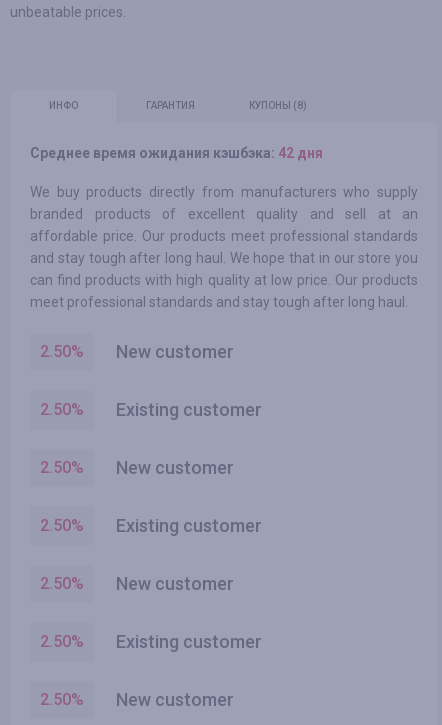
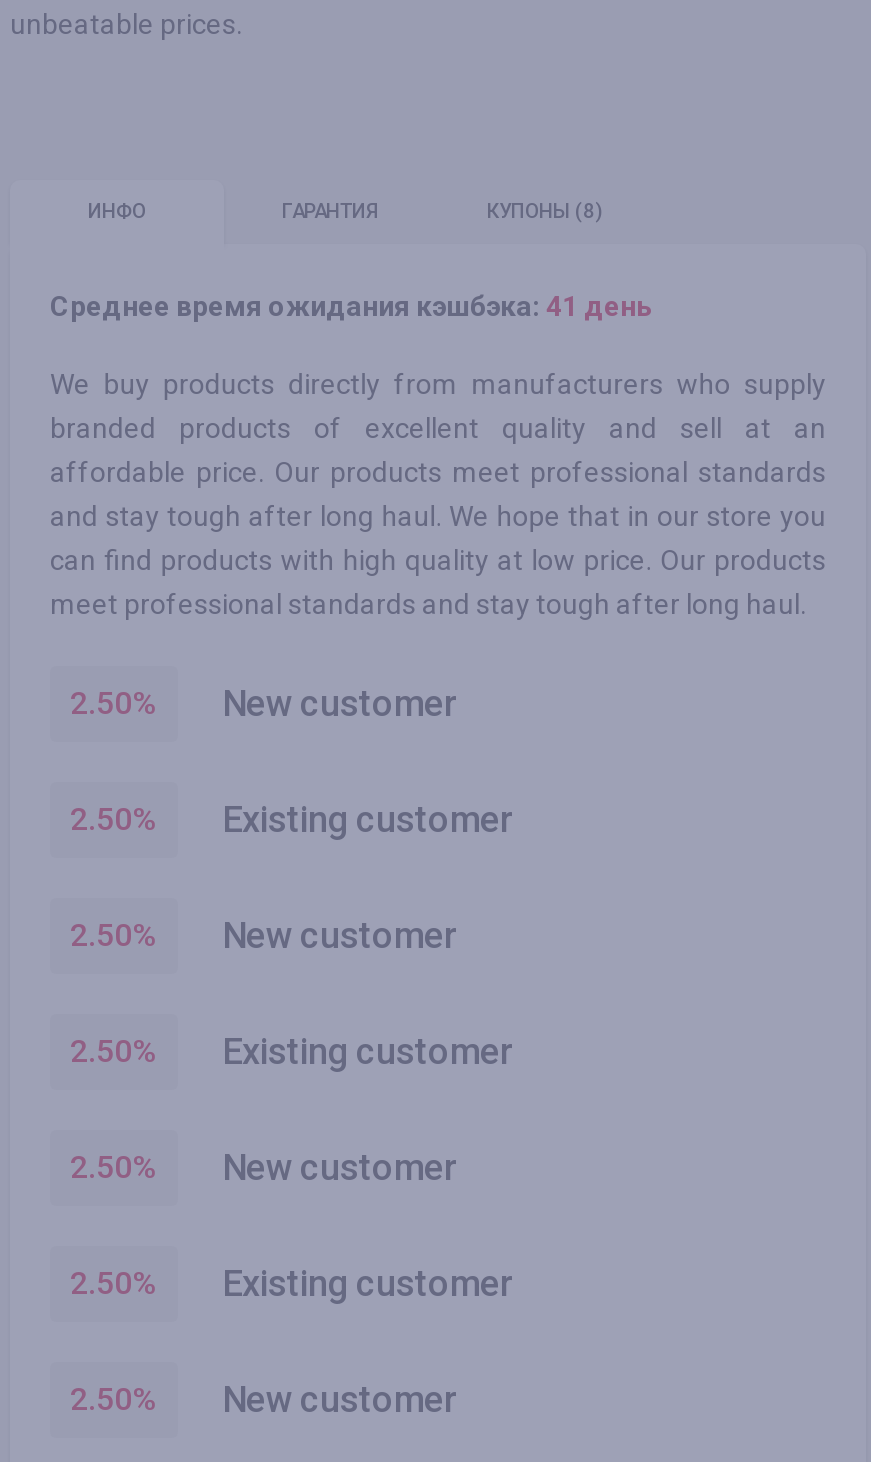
- Среднее время ожидания кэшбэка: 42 дня
+ Среднее время ожидания кэшбэка: 41 день
